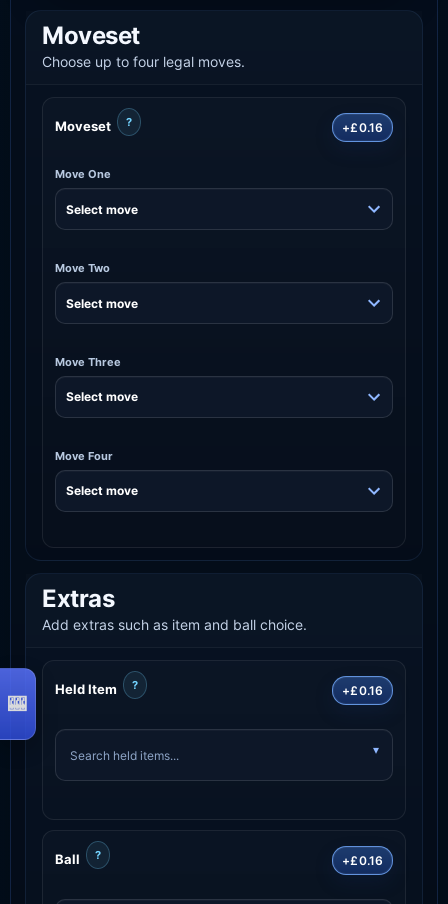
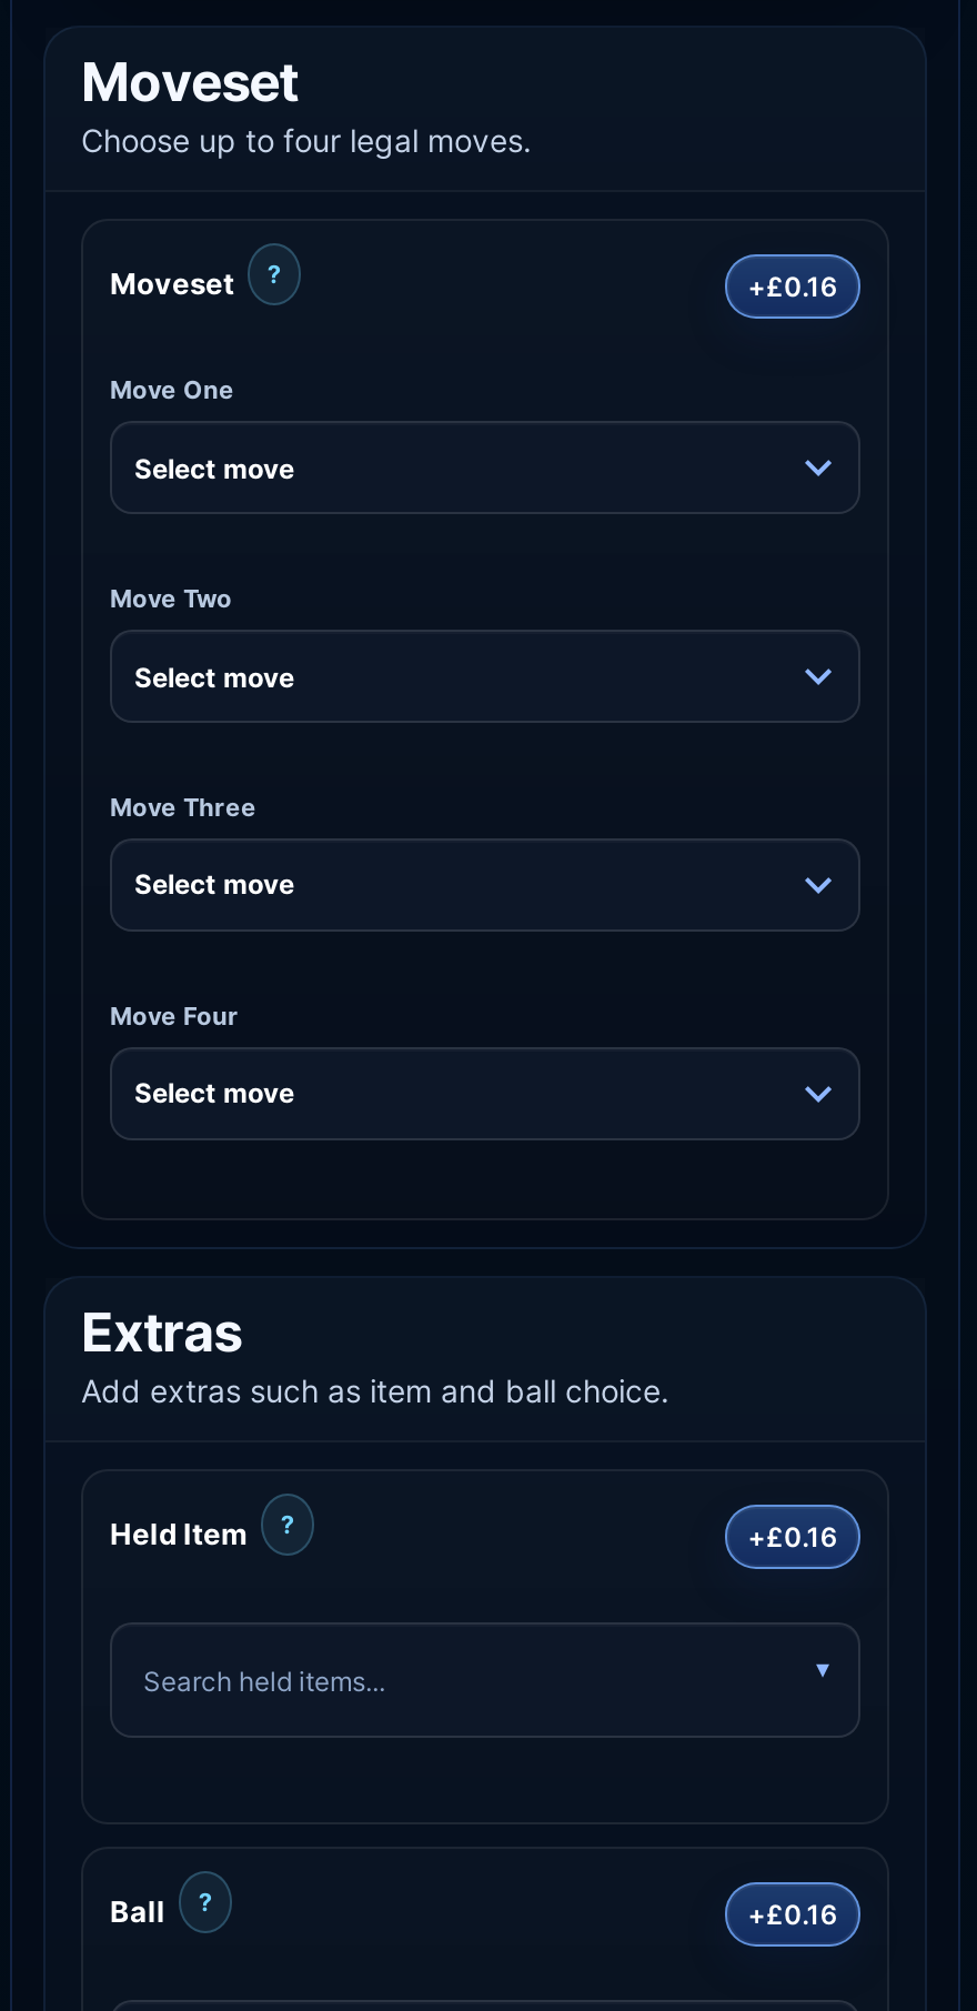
- [image]
